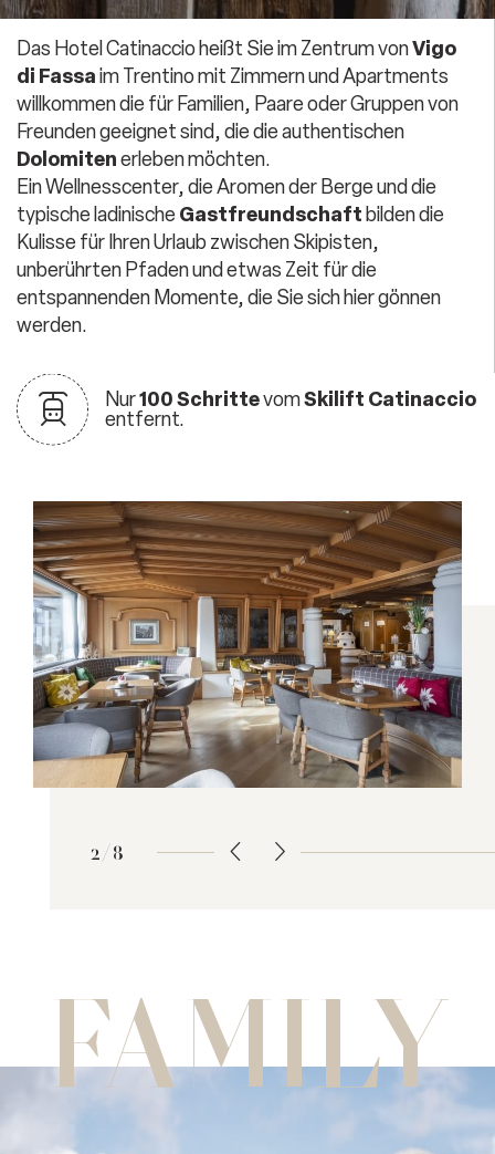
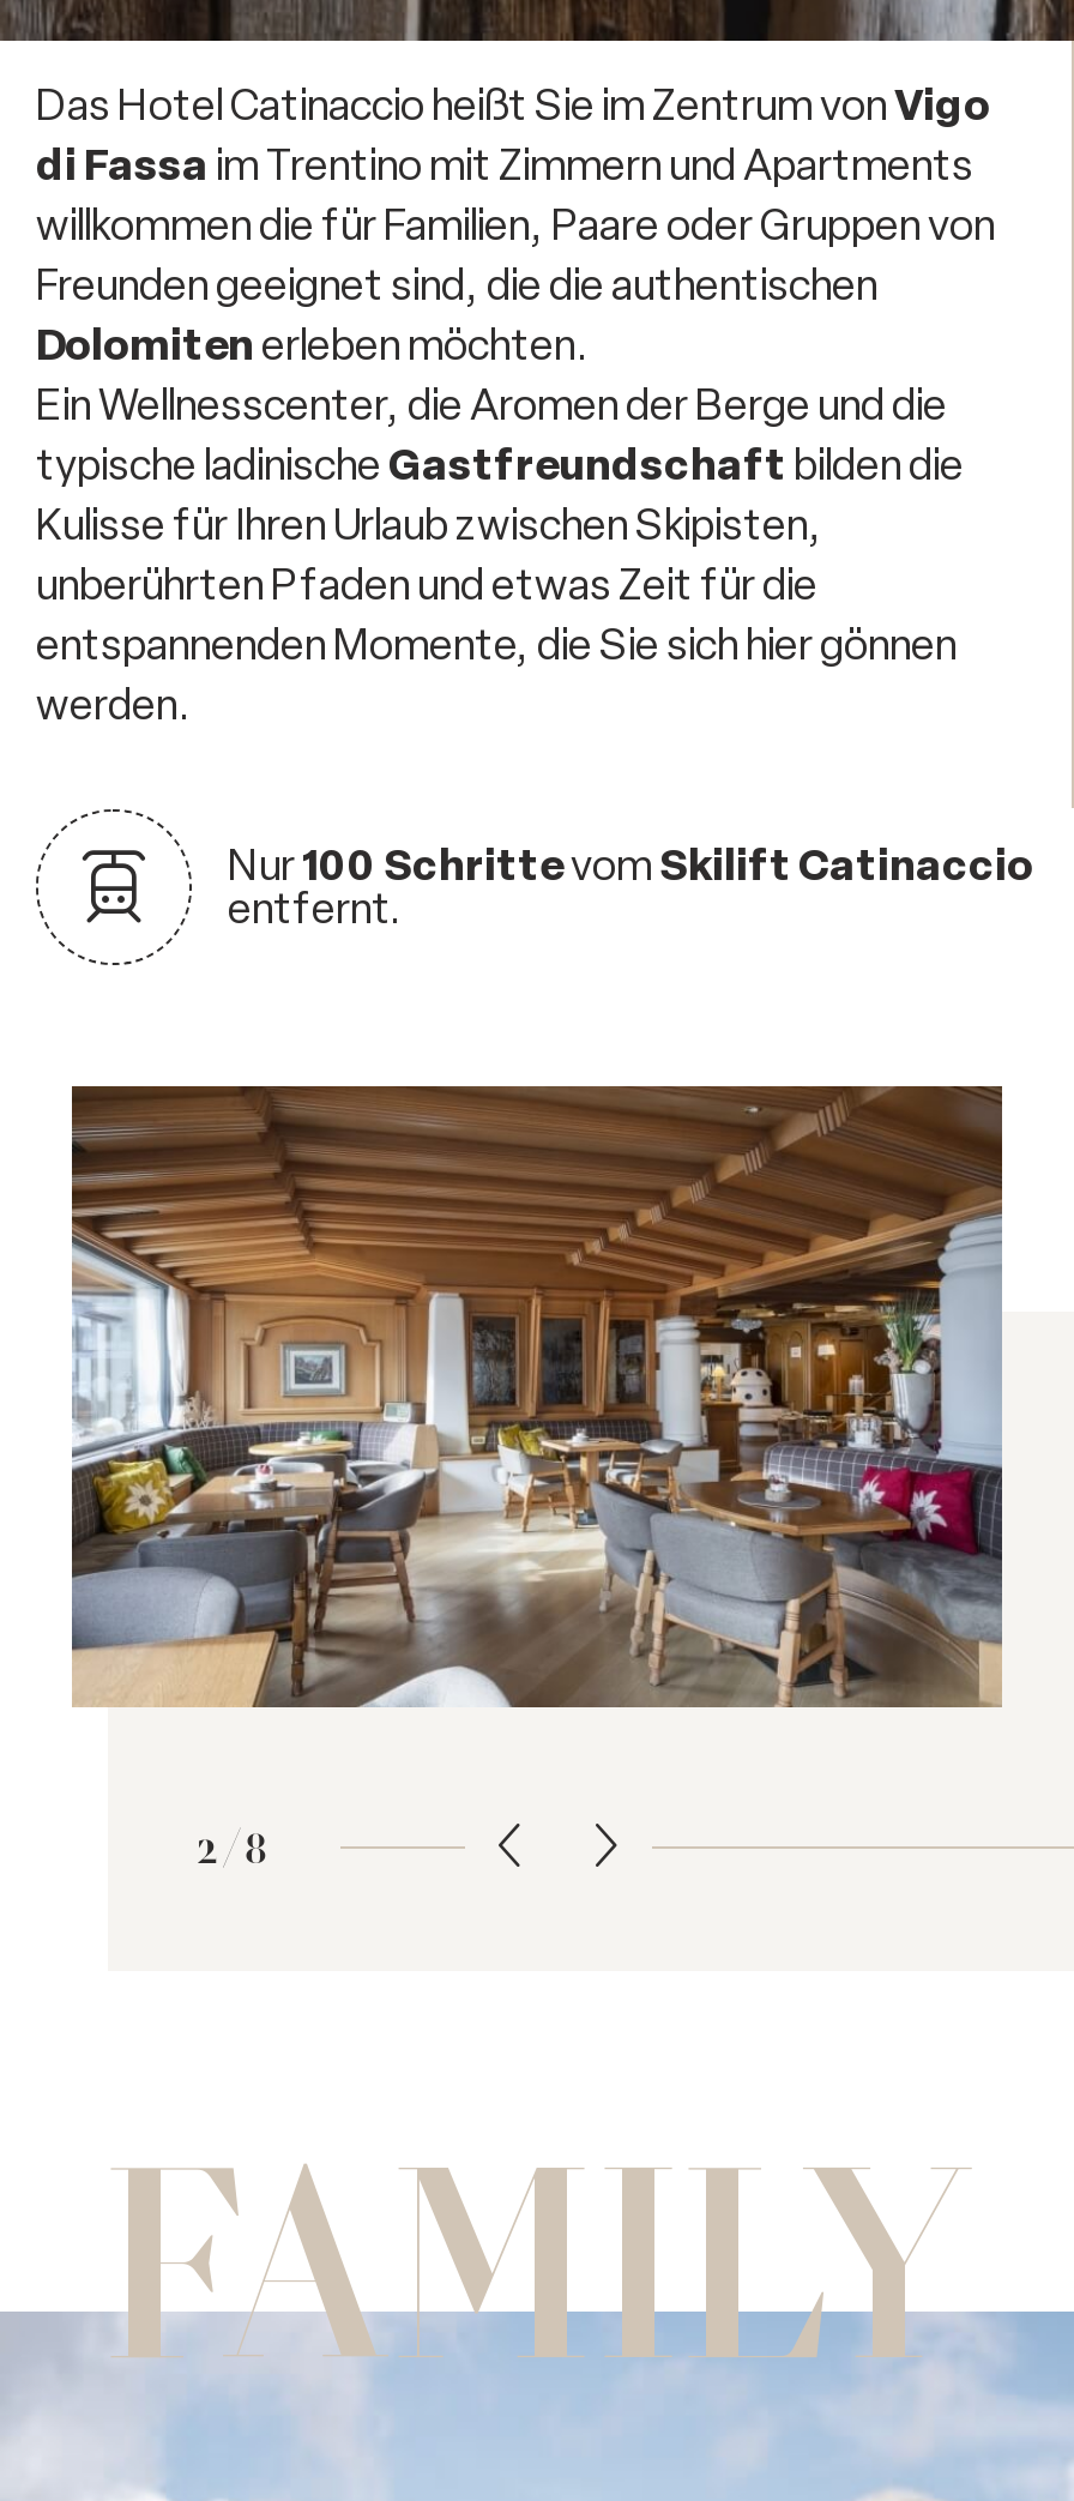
- 2/8
+ 3/8
